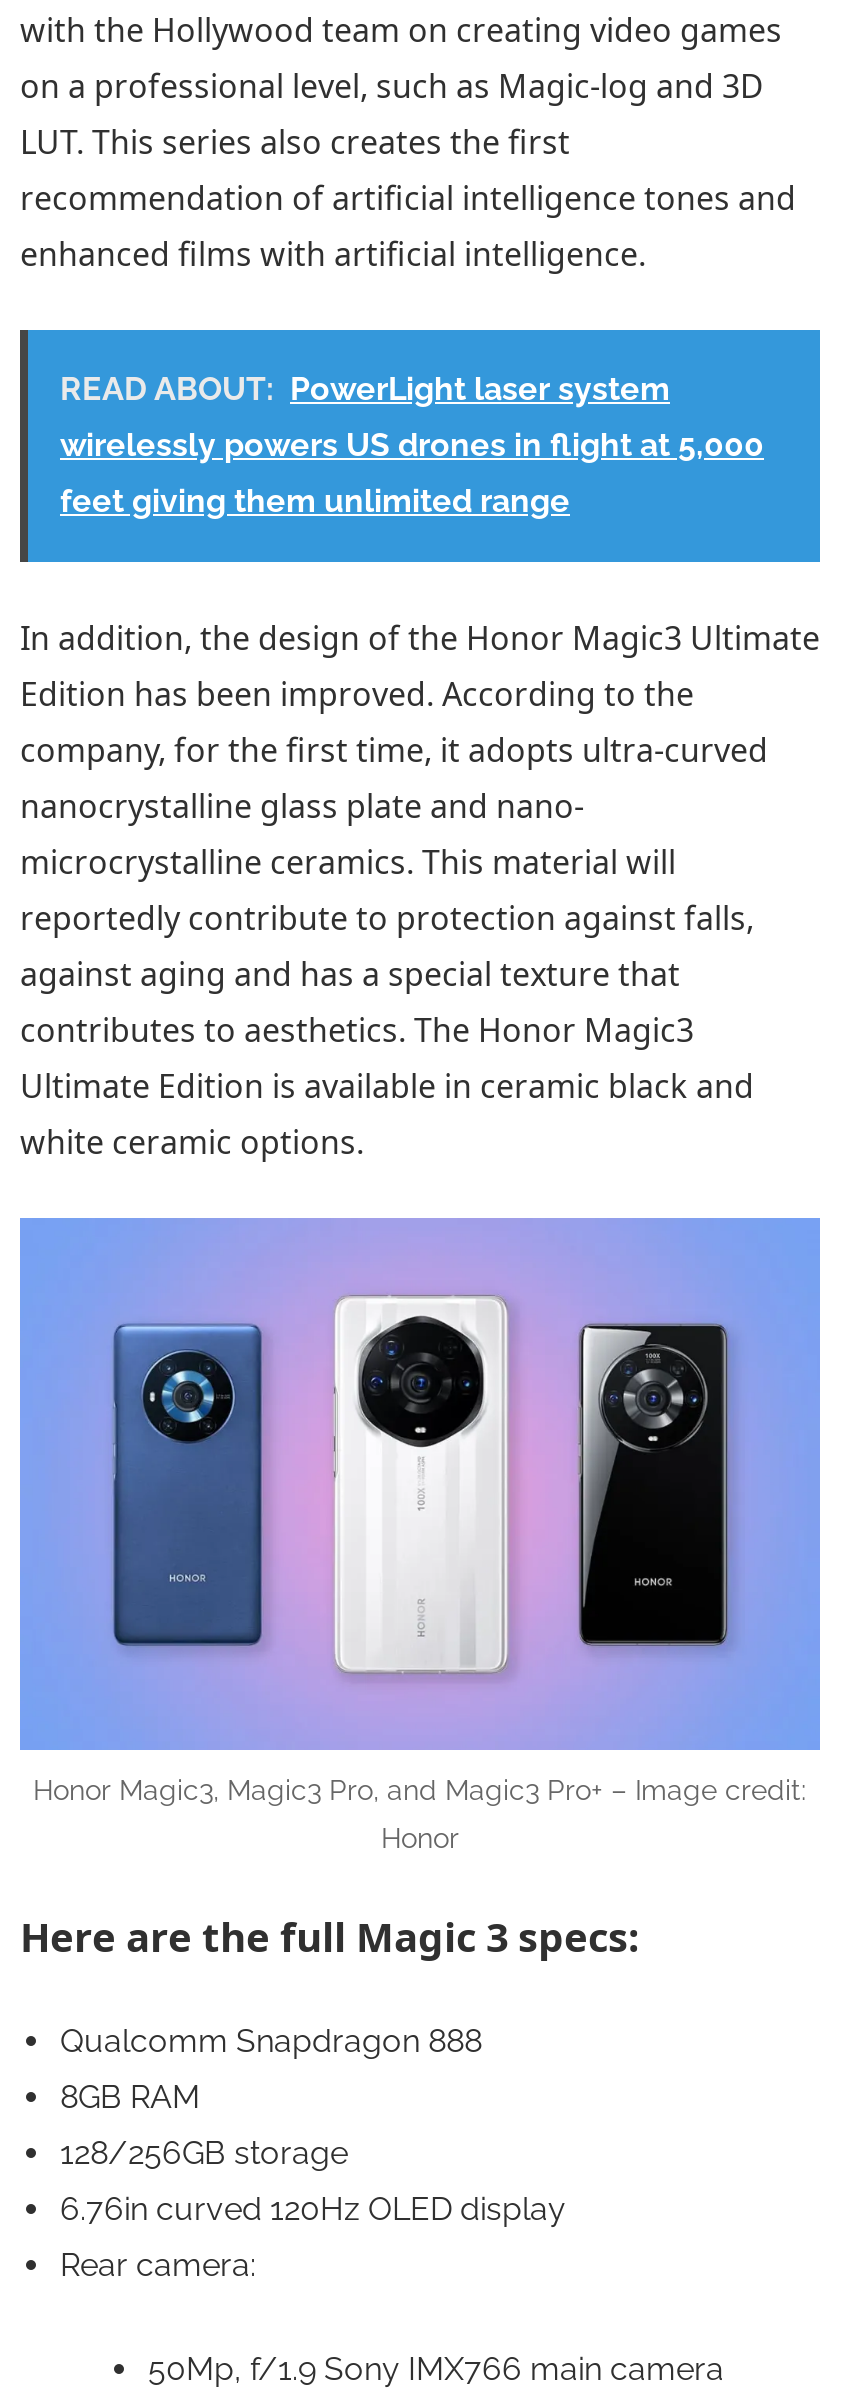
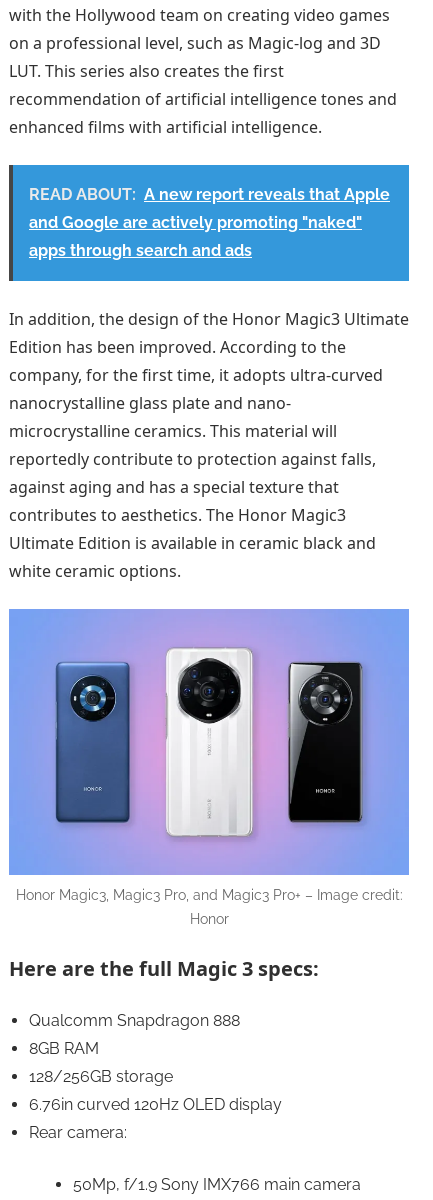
- READ ABOUT: PowerLight laser system
+ READ ABOUT: A new report reveals that Apple

- wirelessly powers US drones in flight at 5,000
+ and Google are actively promoting "naked"

- feet giving them unlimited range
+ apps through search and ads
